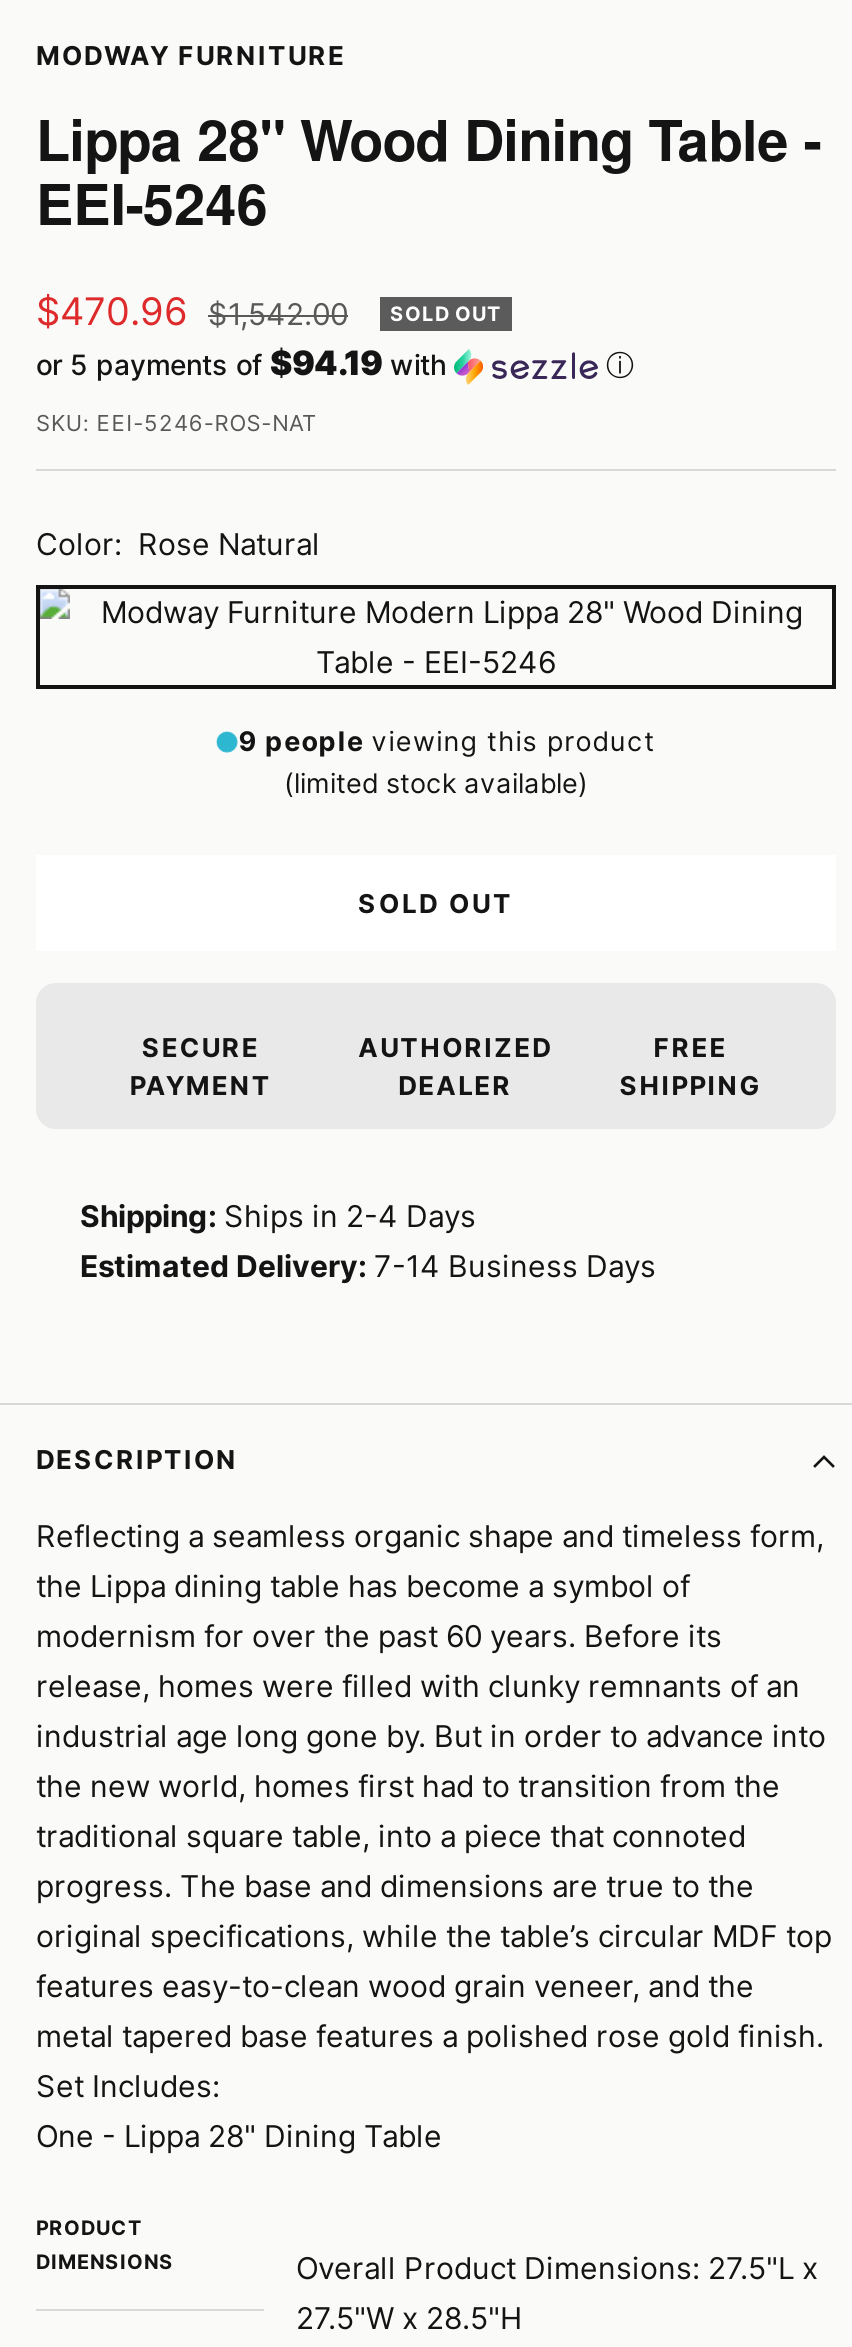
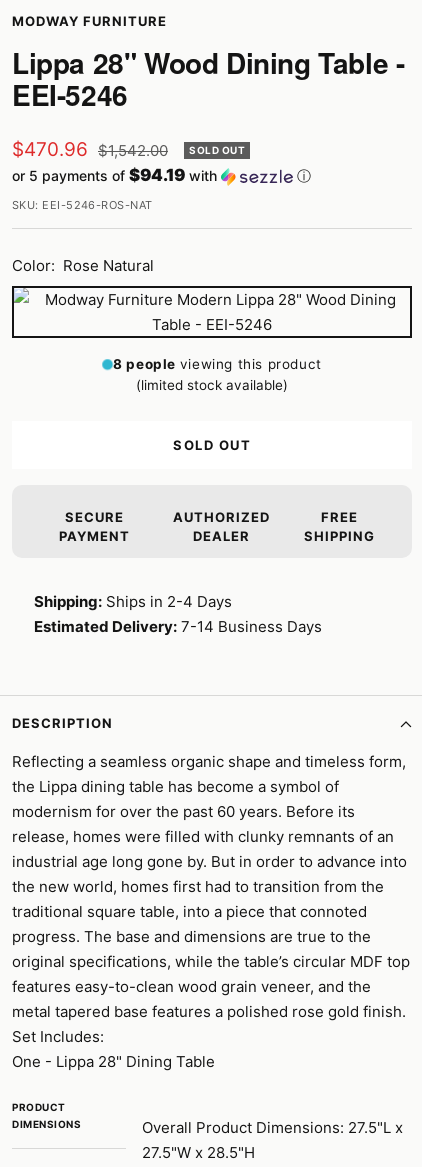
- 9 people viewing this product
+ 8 people viewing this product
